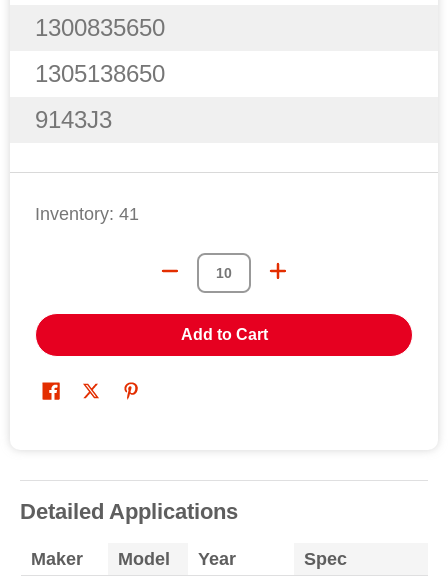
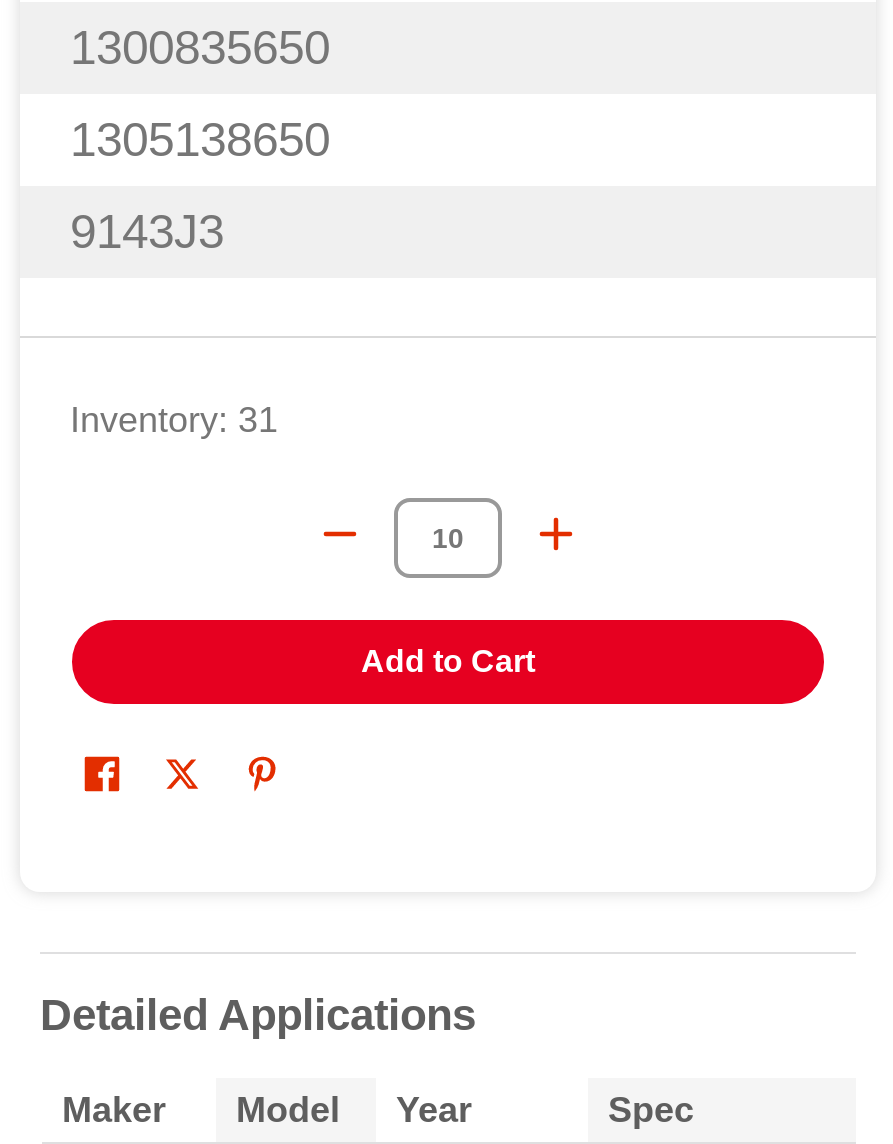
- Inventory: 41
+ Inventory: 31
